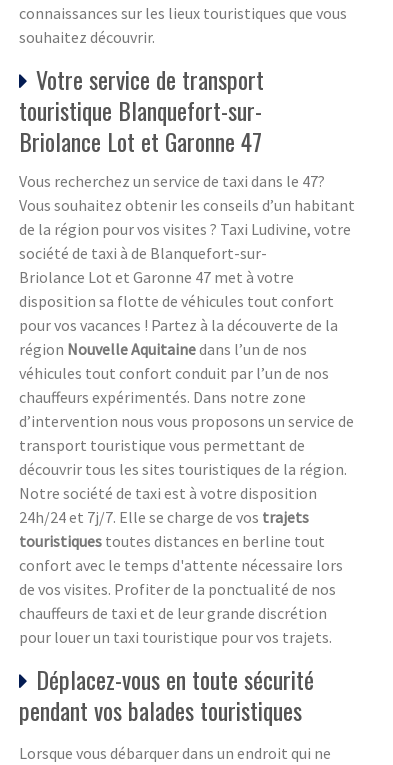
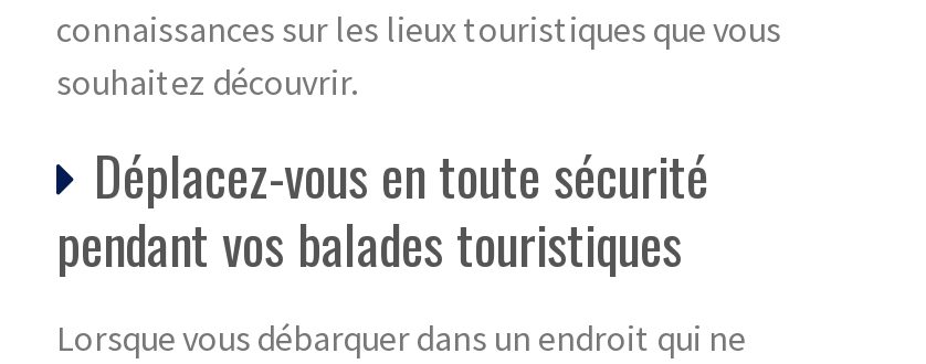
- Votre service de transport
- touristique Blanquefort-sur-
- Briolance Lot et Garonne 47
- Vous recherchez un service de taxi dans le 47?
- Vous souhaitez obtenir les conseils d’un habitant
- de la région pour vos visites ? Taxi Ludivine, votre
- société de taxi à de Blanquefort-sur-
- Briolance Lot et Garonne 47 met à votre
- disposition sa flotte de véhicules tout confort
- pour vos vacances ! Partez à la découverte de la
- région Nouvelle Aquitaine dans l’un de nos
- véhicules tout confort conduit par l’un de nos
- chauffeurs expérimentés. Dans notre zone
- d’intervention nous vous proposons un service de
- transport touristique vous permettant de
- découvrir tous les sites touristiques de la région.
- Notre société de taxi est à votre disposition
- 24h/24 et 7j/7. Elle se charge de vos trajets
- touristiques toutes distances en berline tout
- confort avec le temps d'attente nécessaire lors
- de vos visites. Profiter de la ponctualité de nos
- chauffeurs de taxi et de leur grande discrétion
- pour louer un taxi touristique pour vos trajets.
